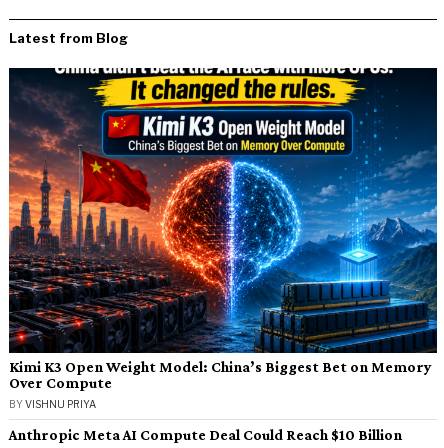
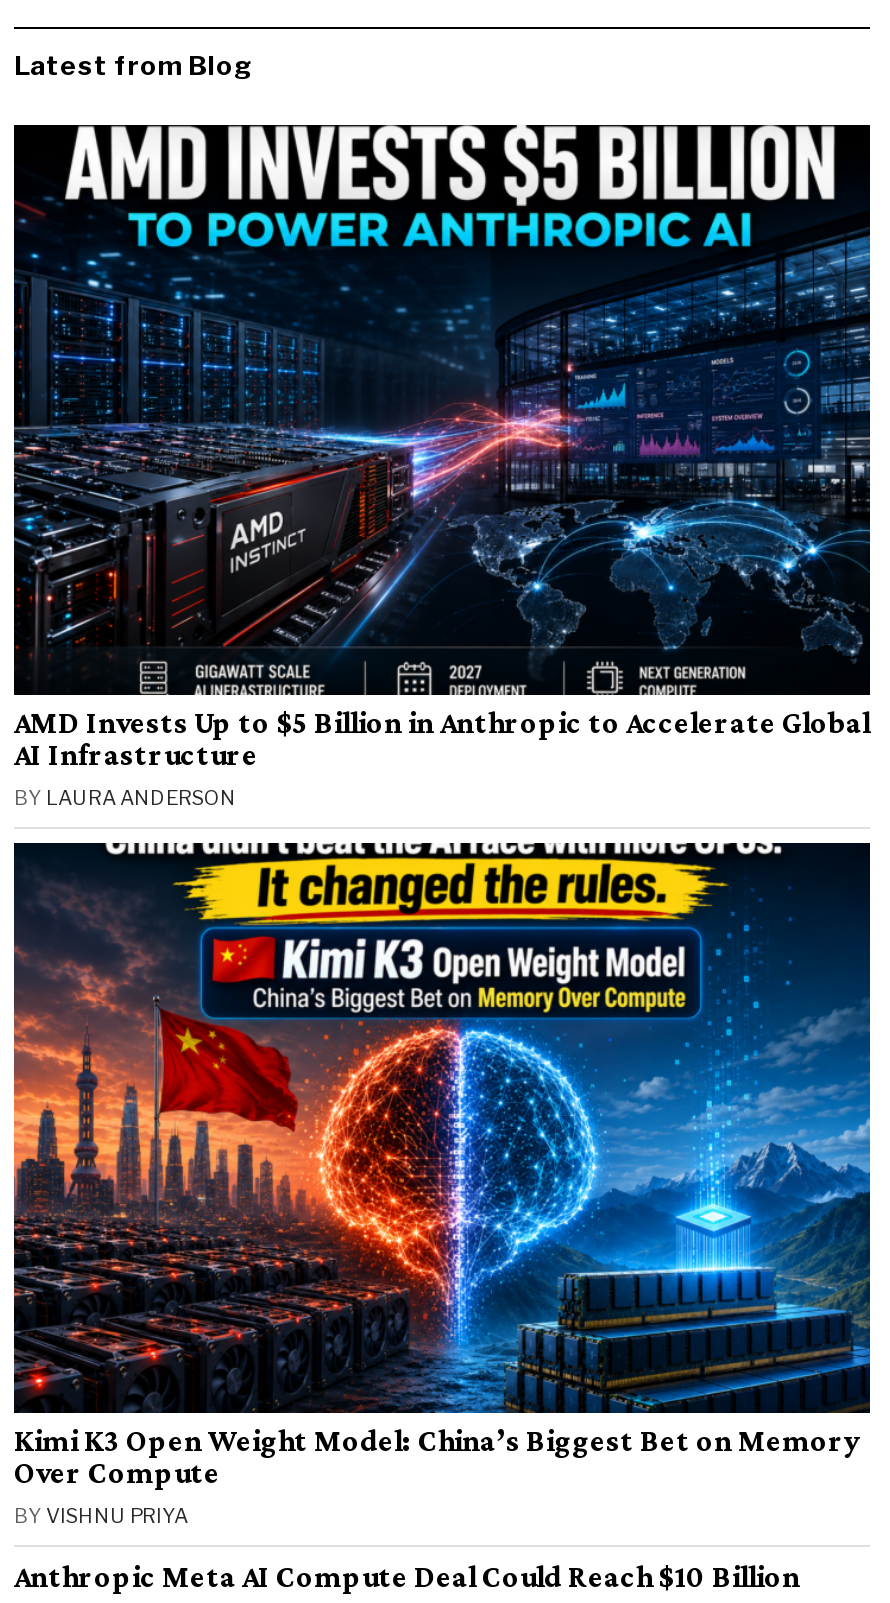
+ [image]
+ AMD Invests Up to $5 Billion in Anthropic to Accelerate Global
+ AI Infrastructure
+ BY LAURA ANDERSON
